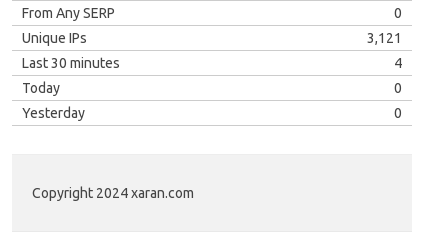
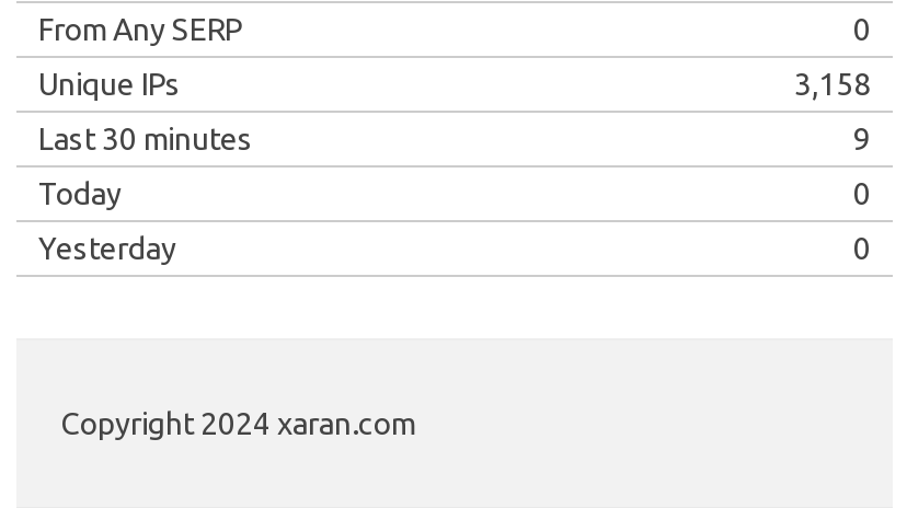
- 3,121
+ 3,158

- 4
+ 9
